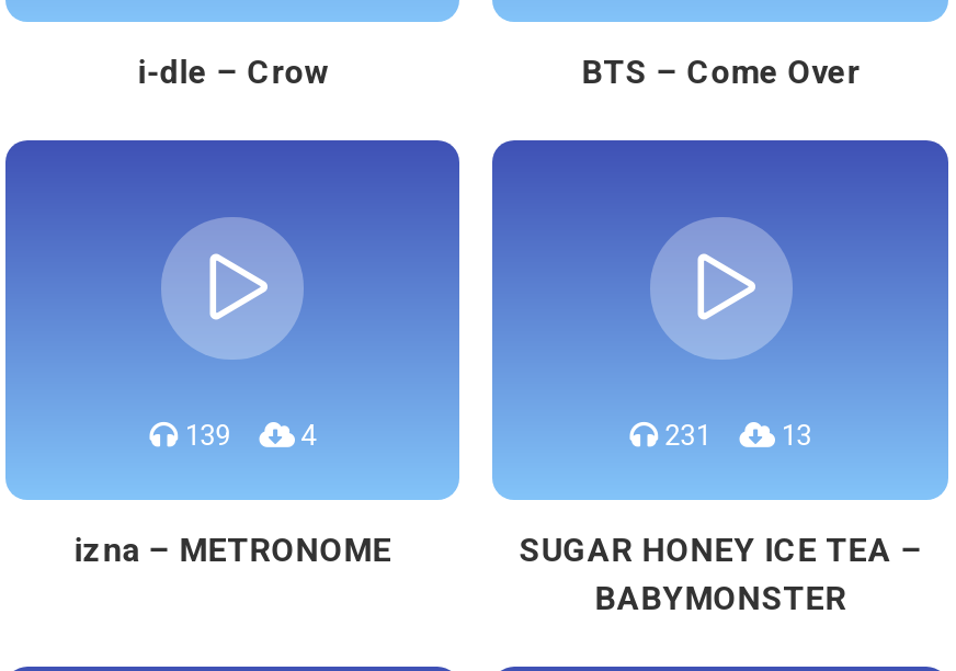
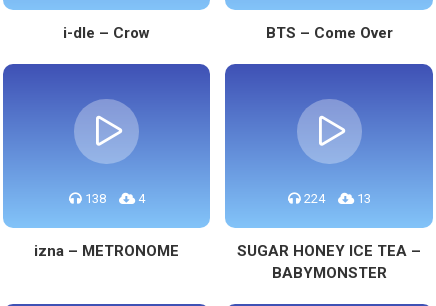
- 139 4
+ 138 4

- 231 13
+ 224 13
